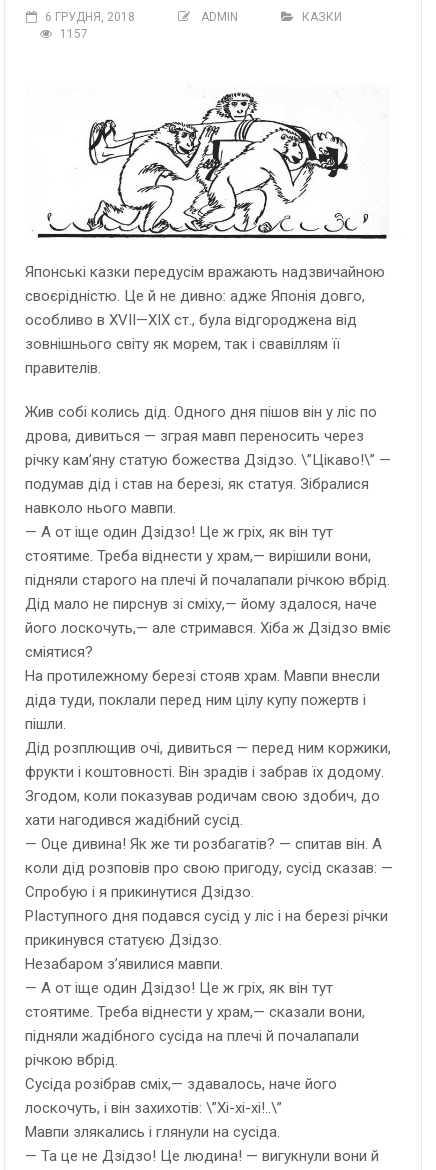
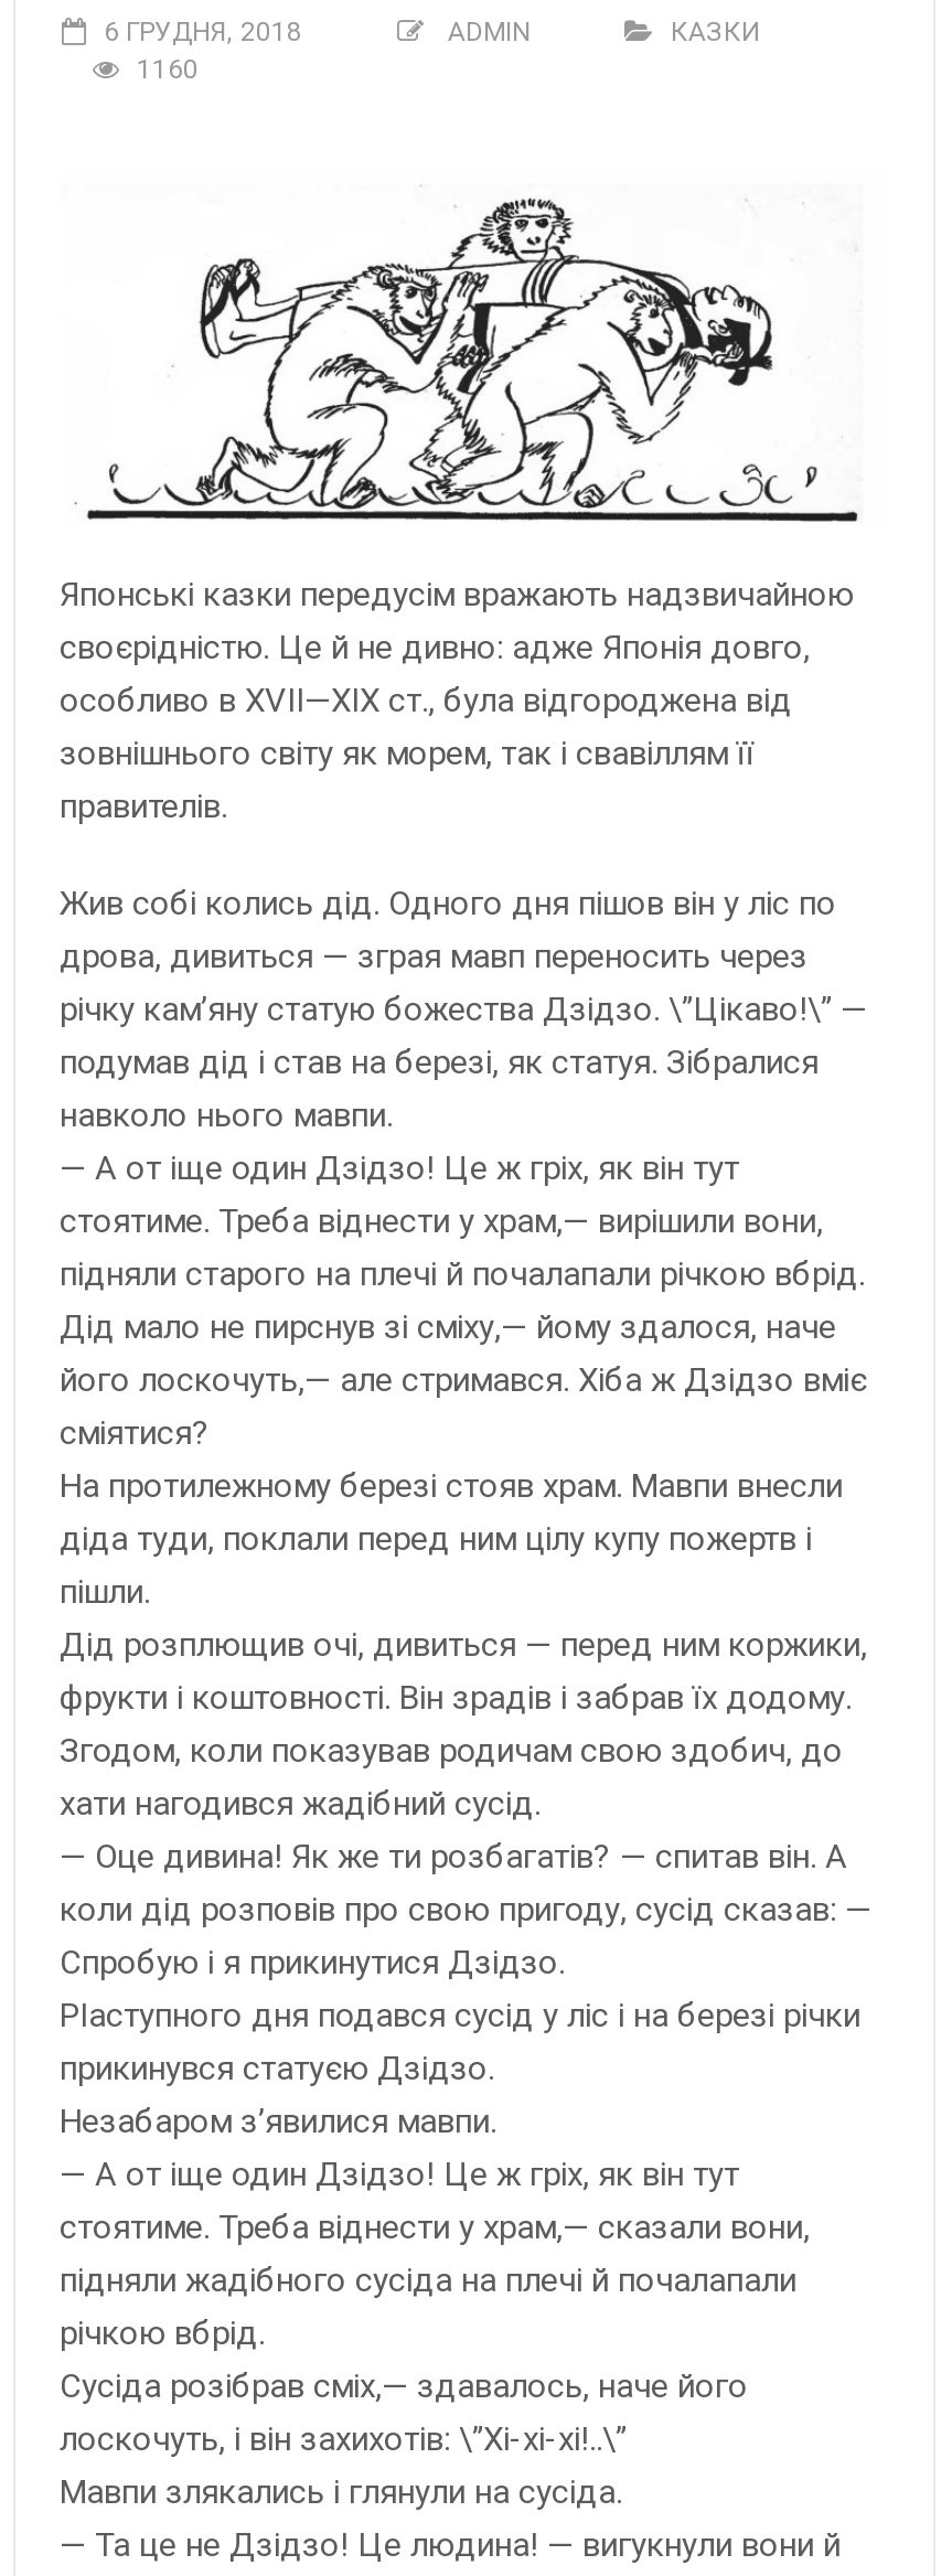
- 1157
+ 1160
